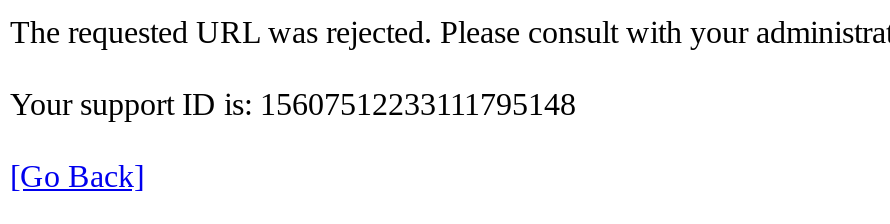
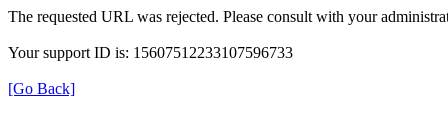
- Your support ID is: 15607512233111795148
+ Your support ID is: 15607512233107596733
